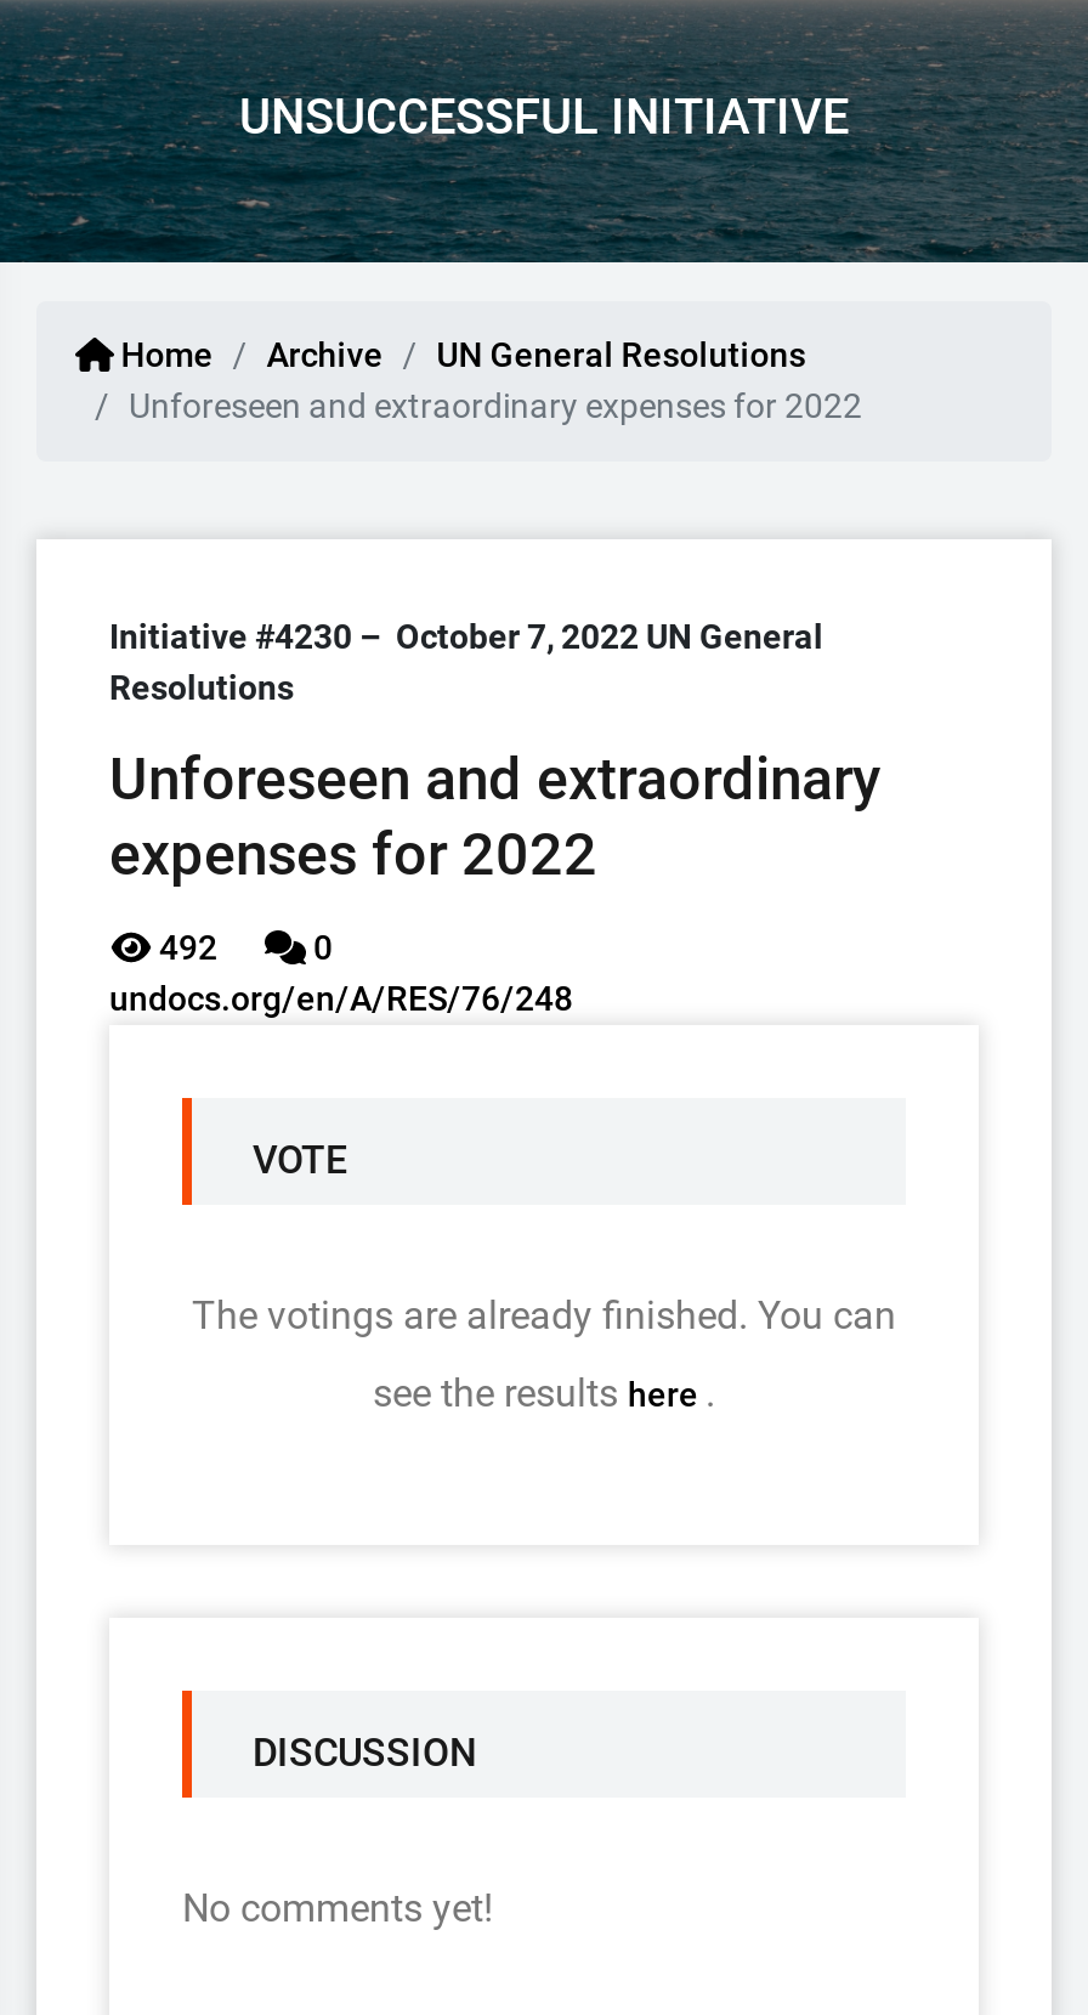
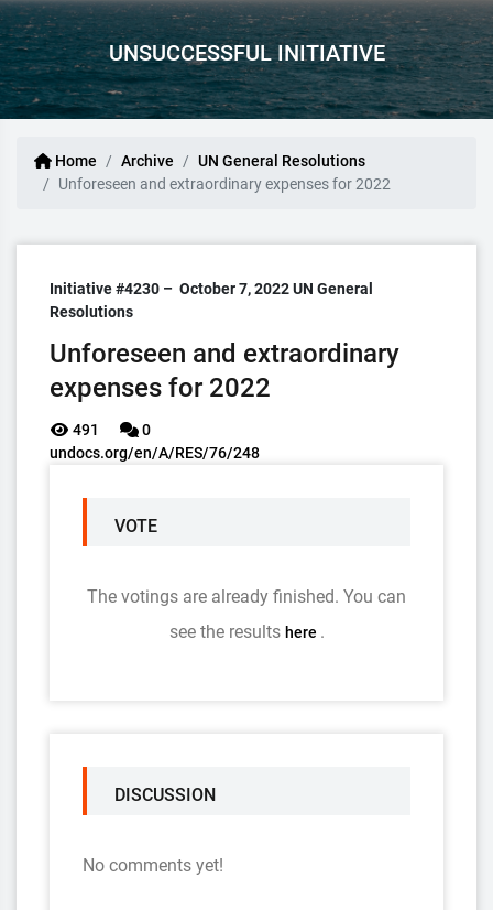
- 492
+ 491
